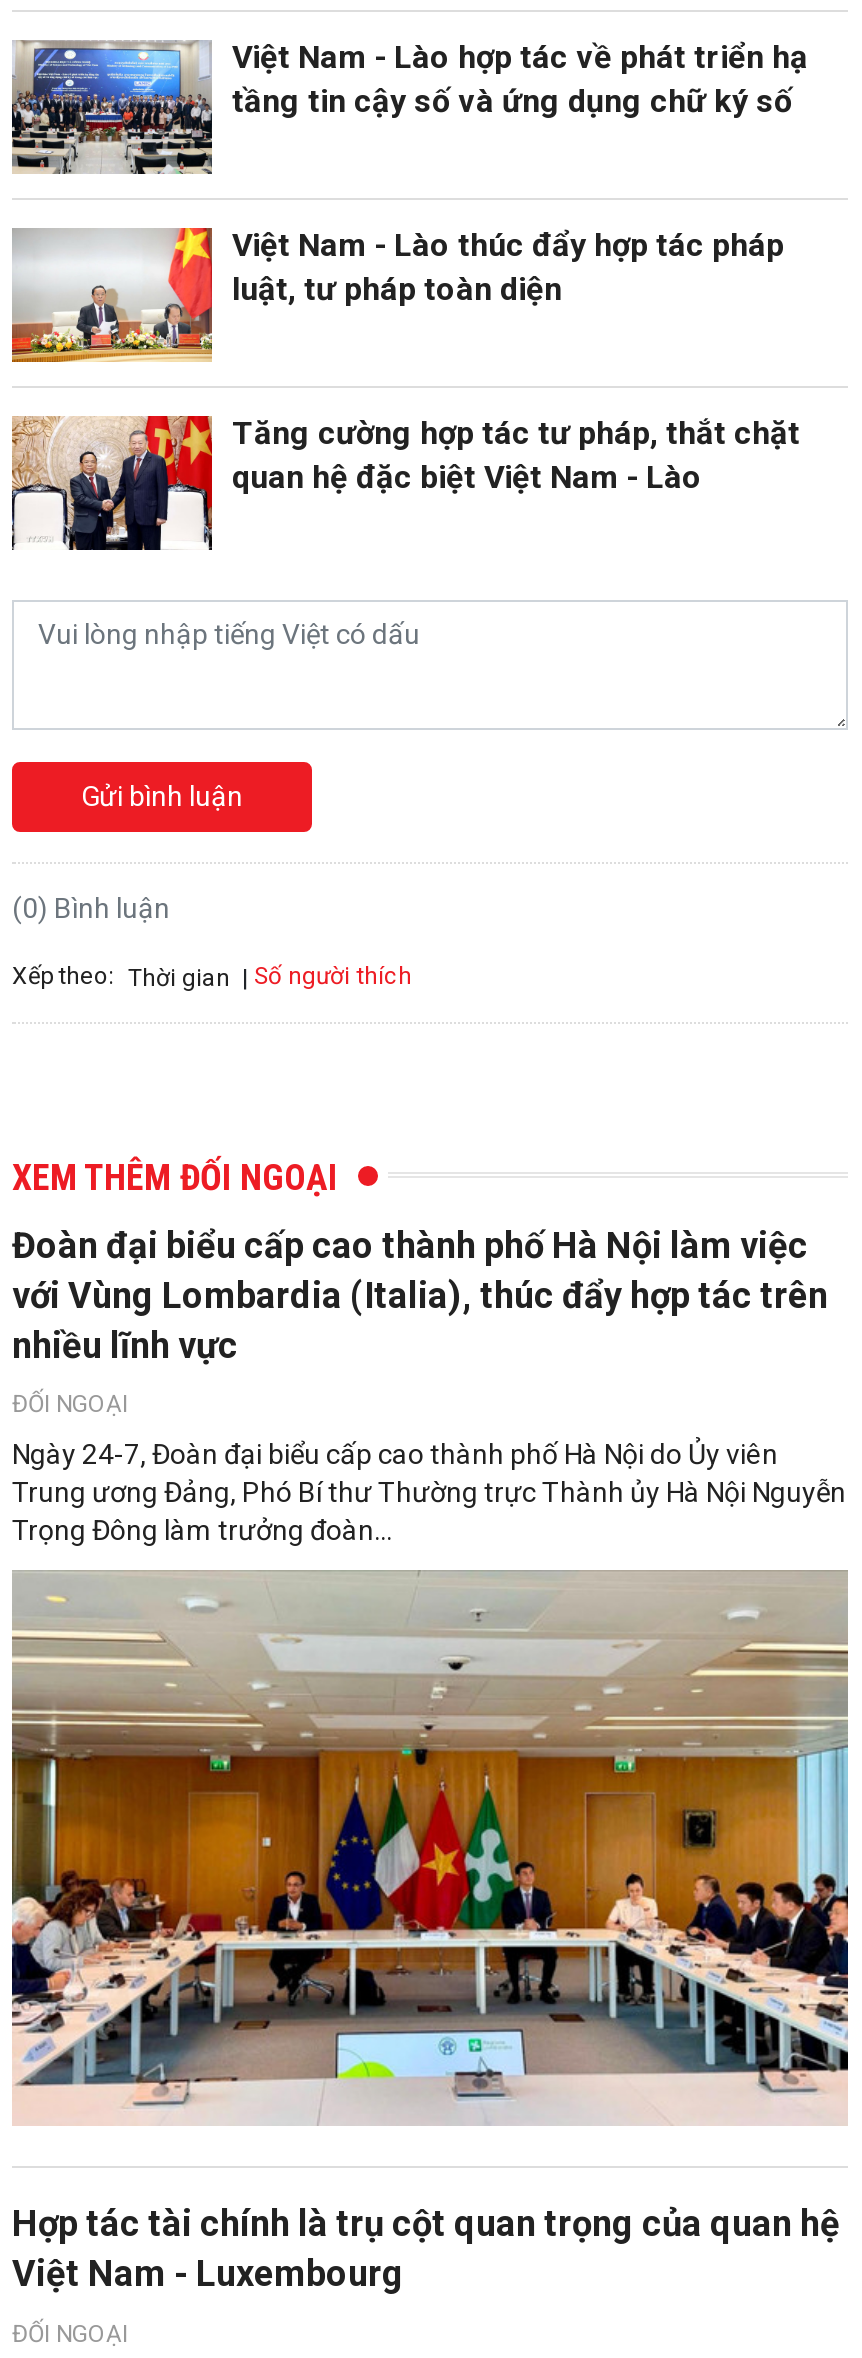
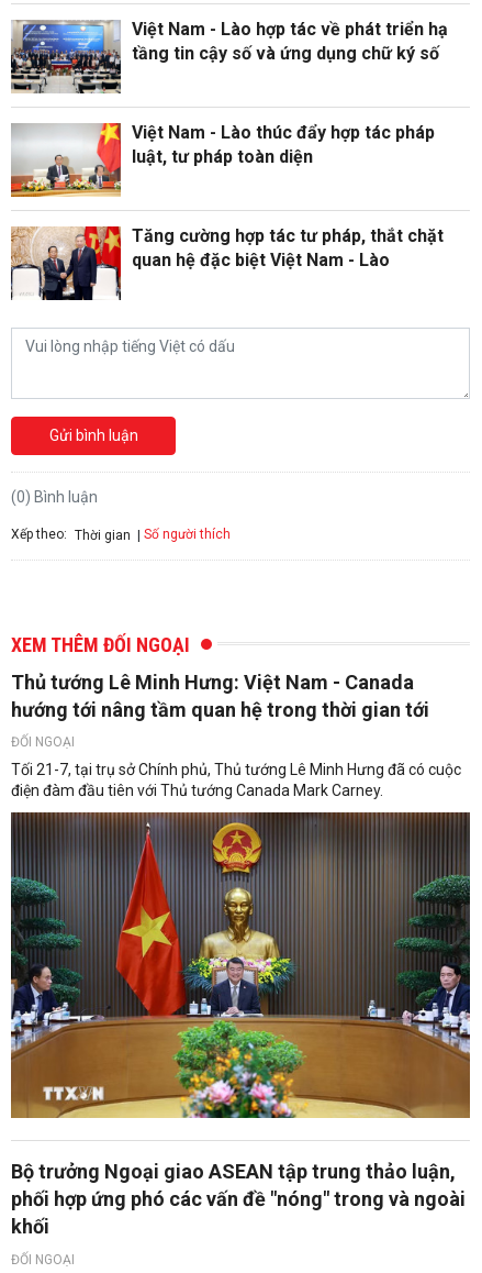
- Đoàn đại biểu cấp cao thành phố Hà Nội làm việc
- với Vùng Lombardia (Italia), thúc đẩy hợp tác trên
- nhiều lĩnh vực
+ Thủ tướng Lê Minh Hưng: Việt Nam - Canada
+ hướng tới nâng tầm quan hệ trong thời gian tới

- Ngày 24-7, Đoàn đại biểu cấp cao thành phố Hà Nội do Ủy viên
- Trung ương Đảng, Phó Bí thư Thường trực Thành ủy Hà Nội Nguyễn
- Trọng Đông làm trưởng đoàn...
+ Tối 21-7, tại trụ sở Chính phủ, Thủ tướng Lê Minh Hưng đã có cuộc
+ điện đàm đầu tiên với Thủ tướng Canada Mark Carney.

- [image]
- Hợp tác tài chính là trụ cột quan trọng của quan hệ
- Việt Nam - Luxembourg
+ [image]
+ Bộ trưởng Ngoại giao ASEAN tập trung thảo luận,
+ phối hợp ứng phó các vấn đề "nóng" trong và ngoài
+ khối
